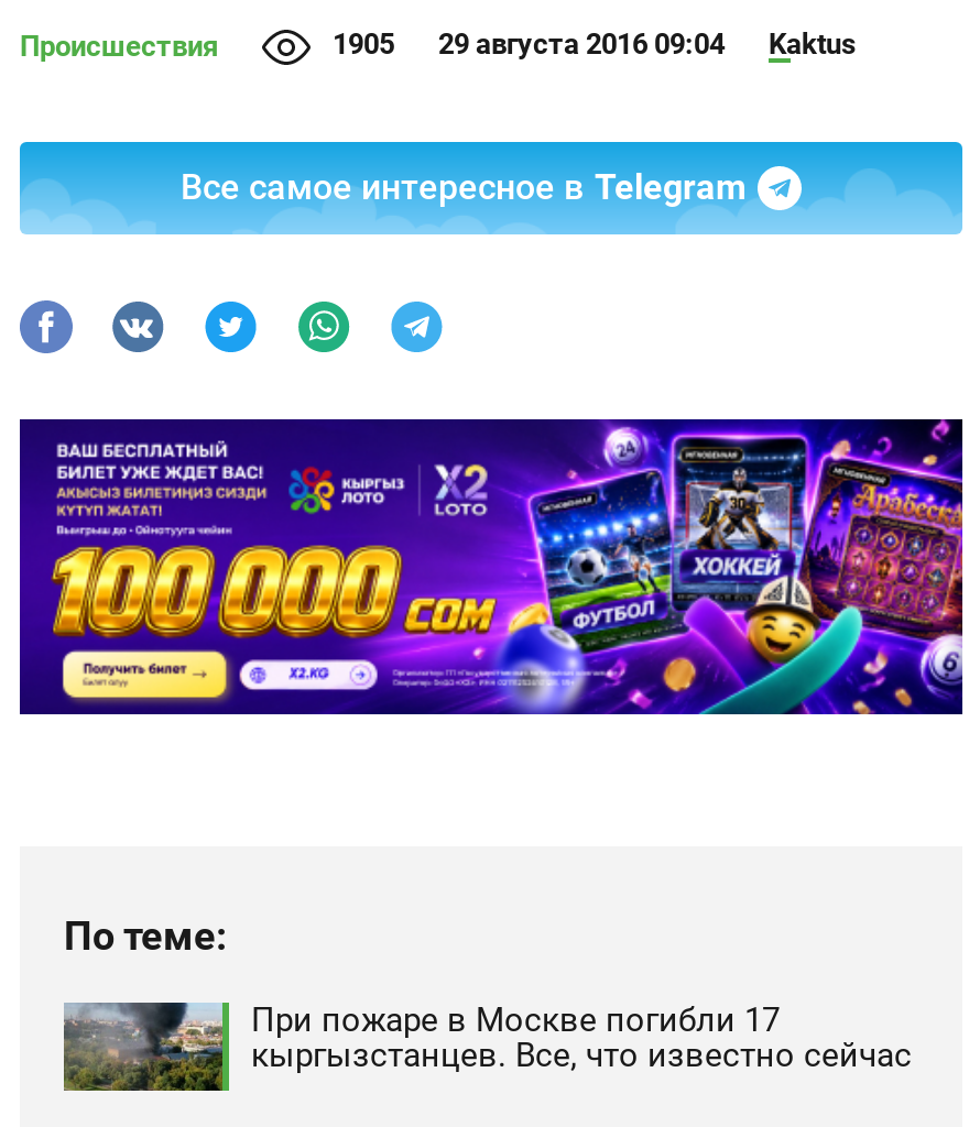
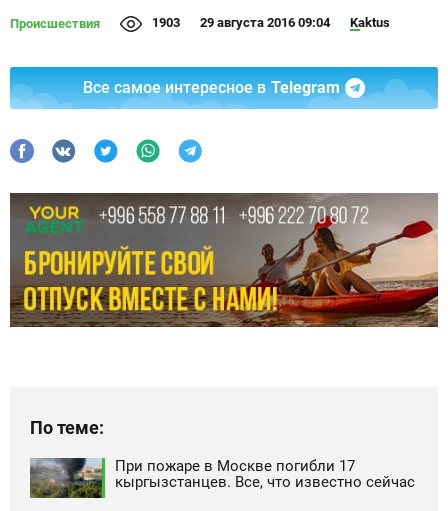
- 1905 29 августа 2016 09:04 Kaktus
+ 1903 29 августа 2016 09:04 Kaktus

- [image]
+ [image]
